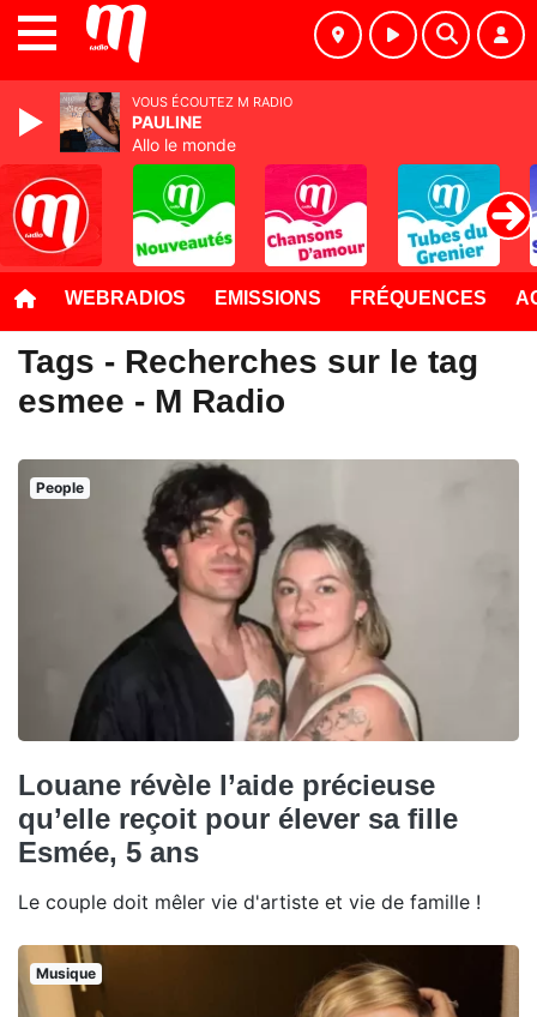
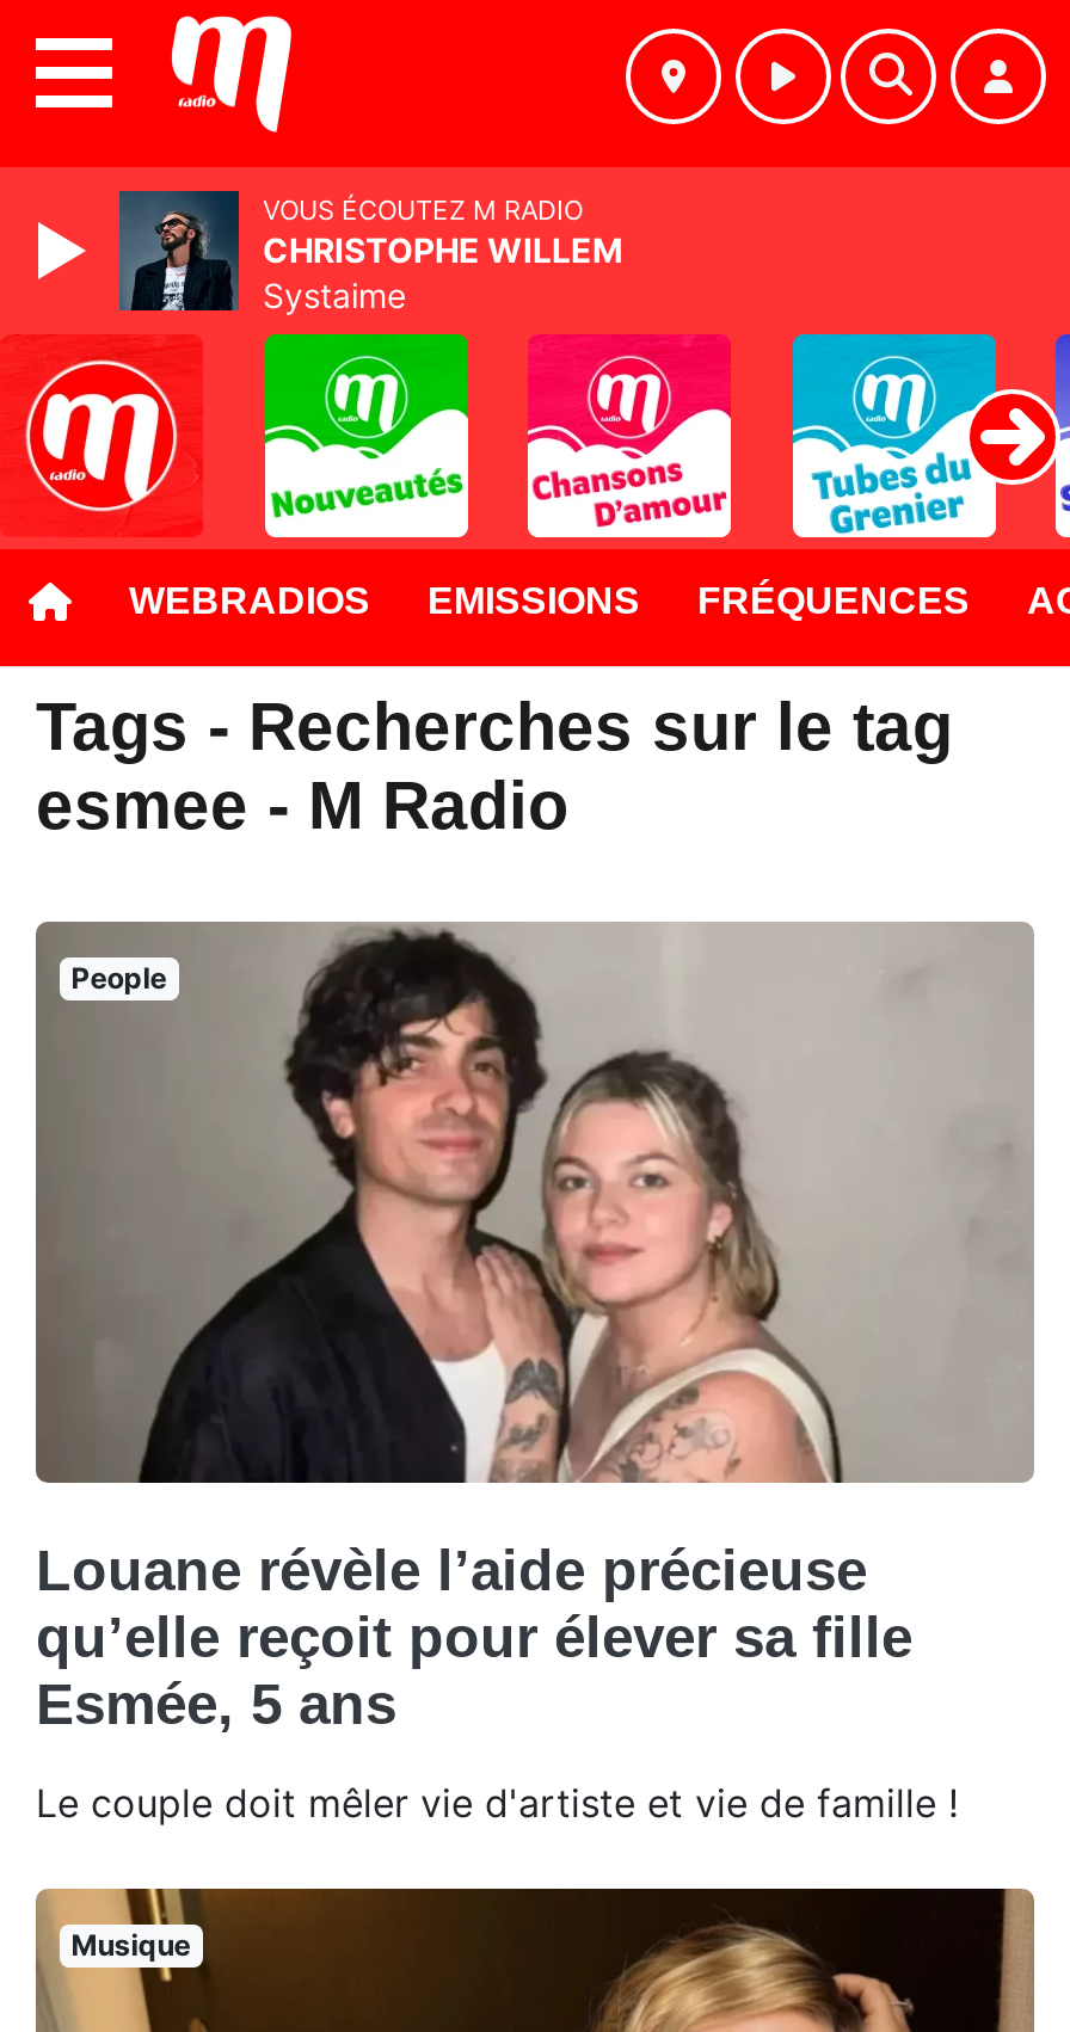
- [image]
- PAULINE
- Allo le monde
+ [image]
+ CHRISTOPHE WILLEM
+ Systaime
